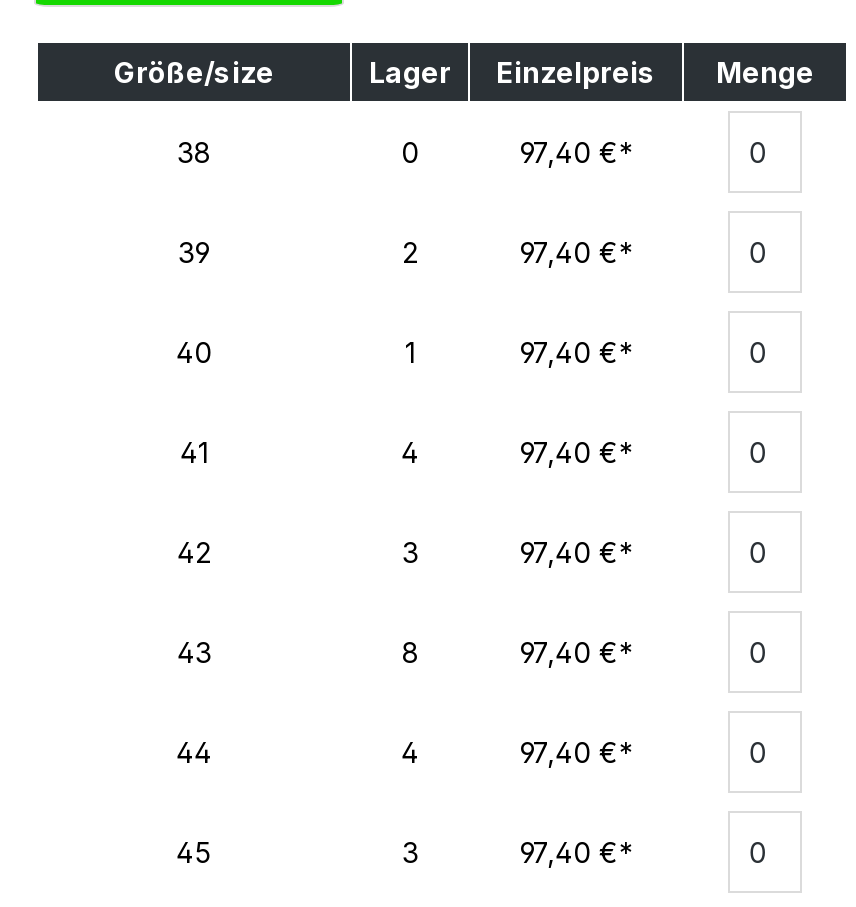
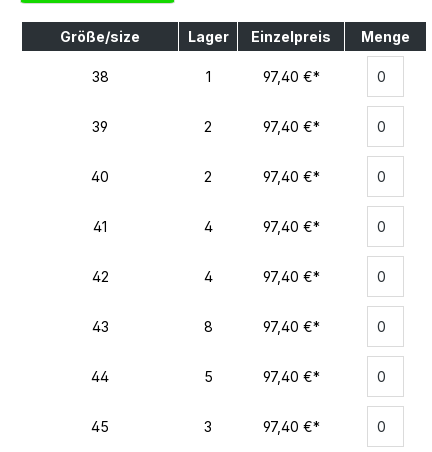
- 0
+ 1

- 1
+ 2

- 3
+ 4

- 4
+ 5
